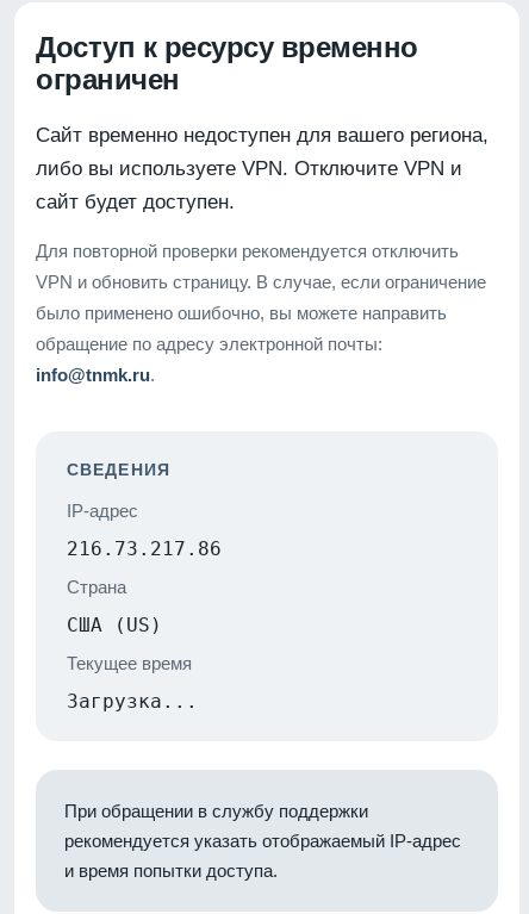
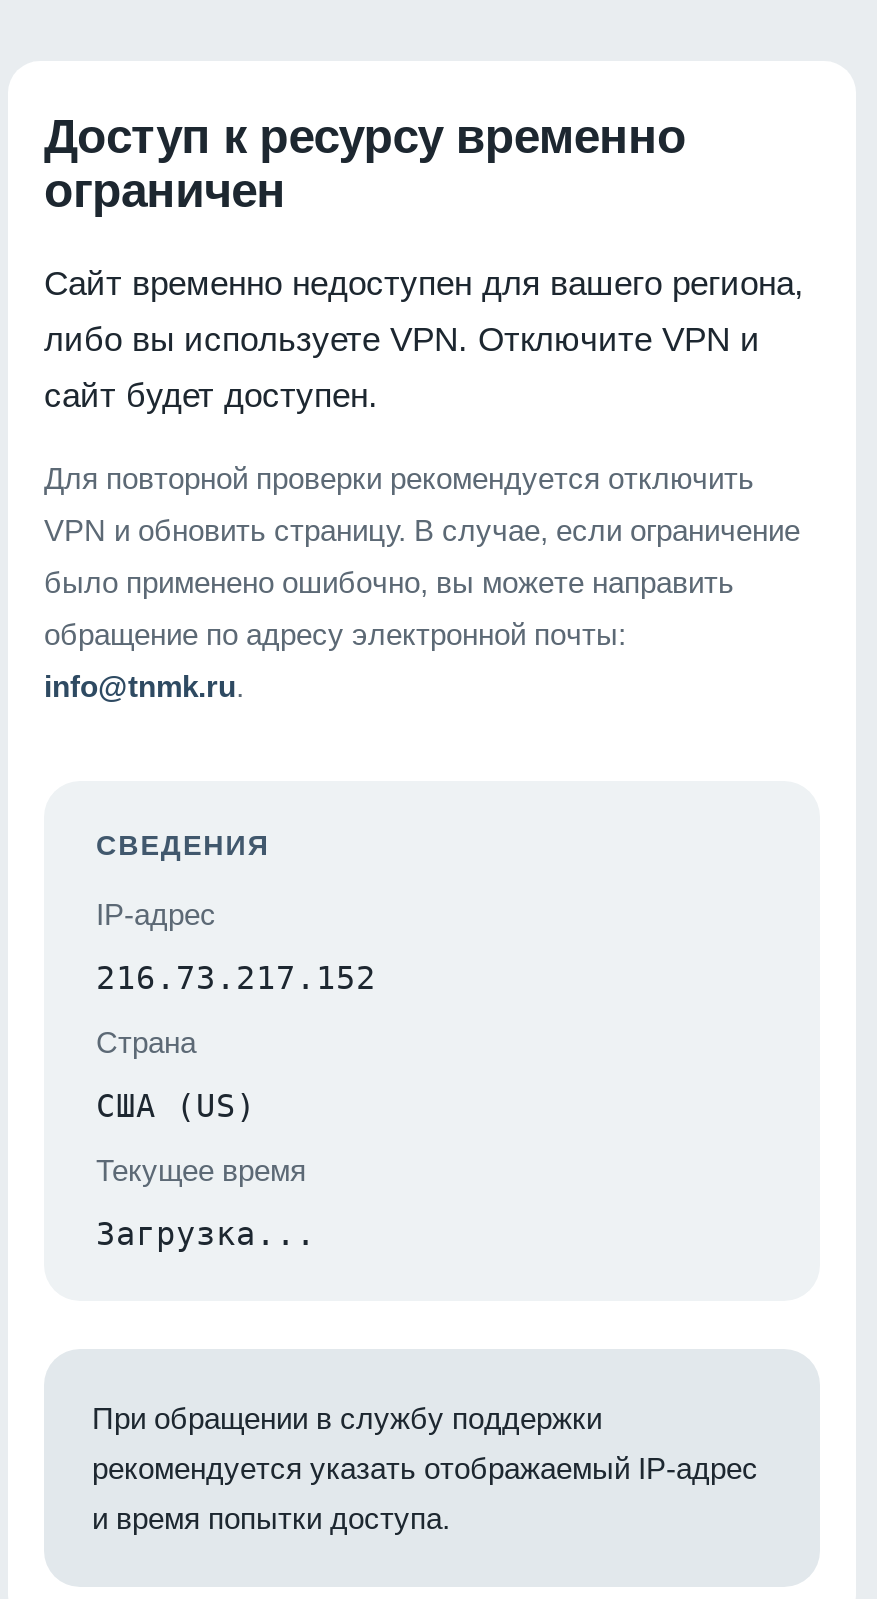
- 216.73.217.86
+ 216.73.217.152
